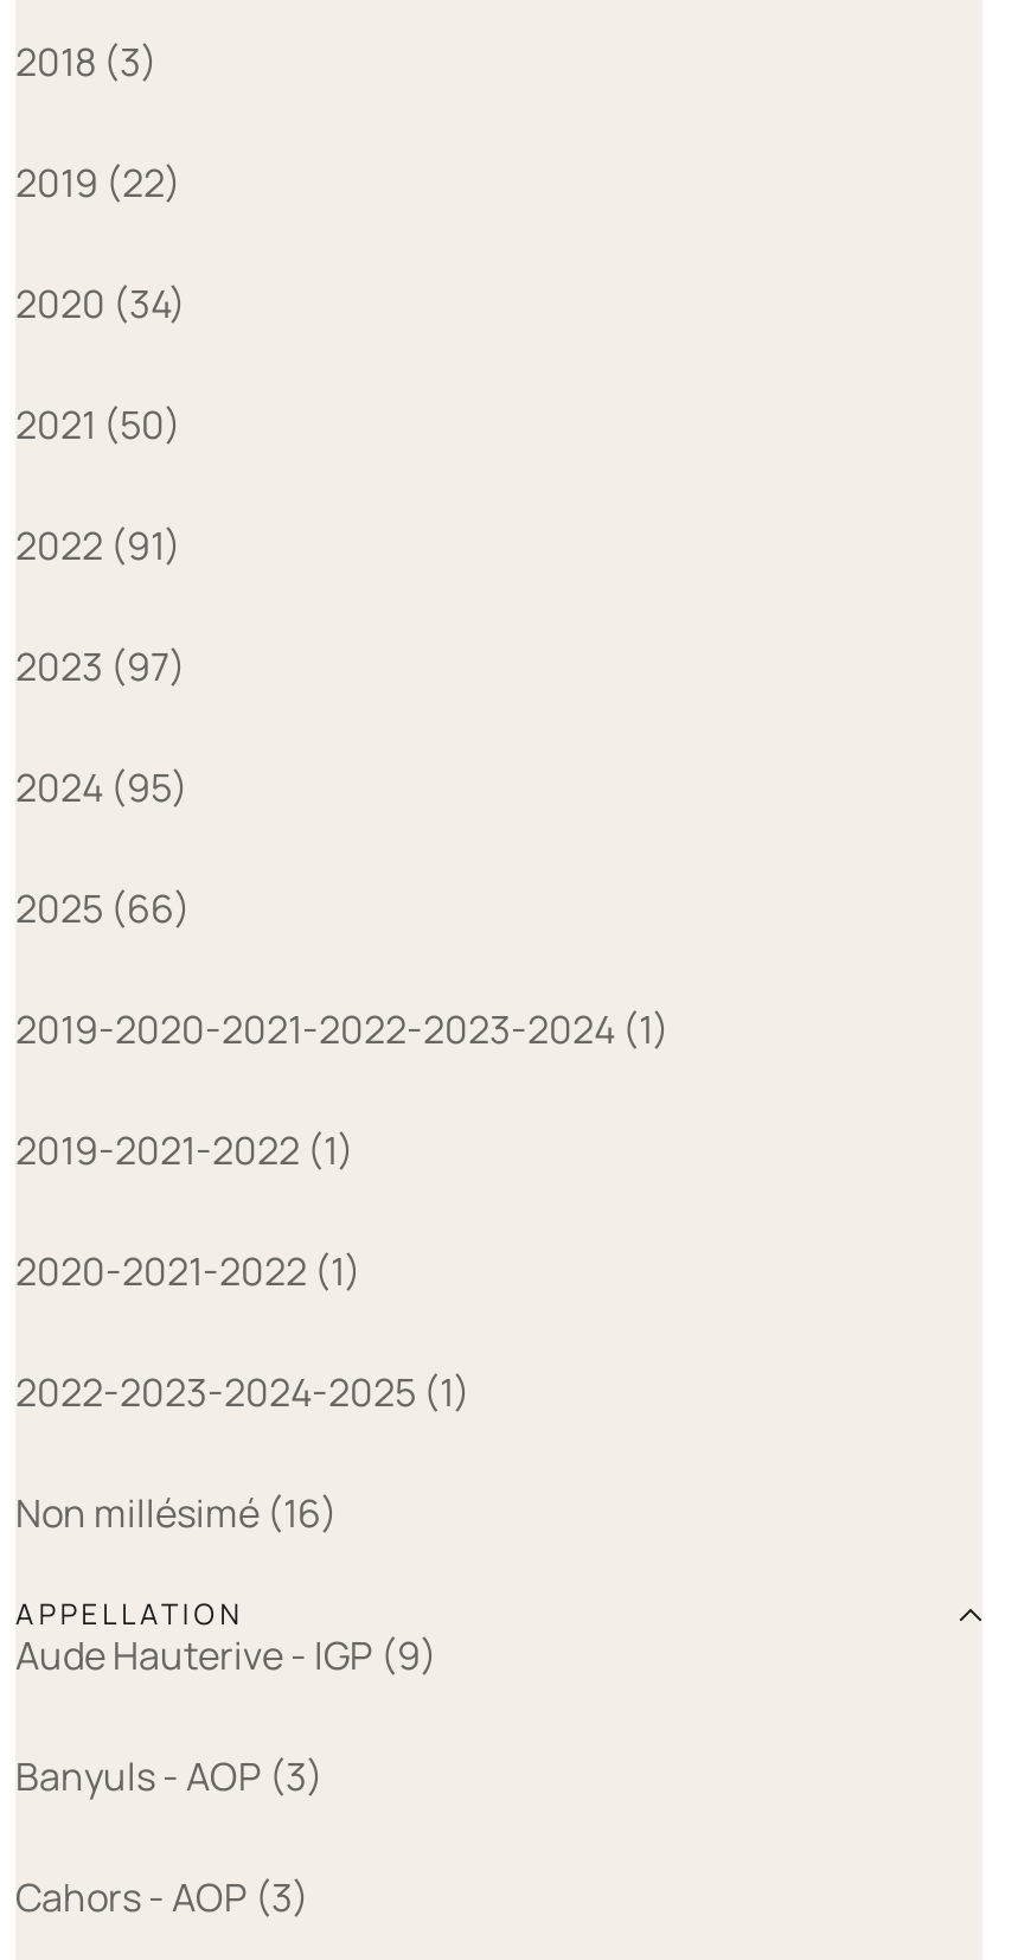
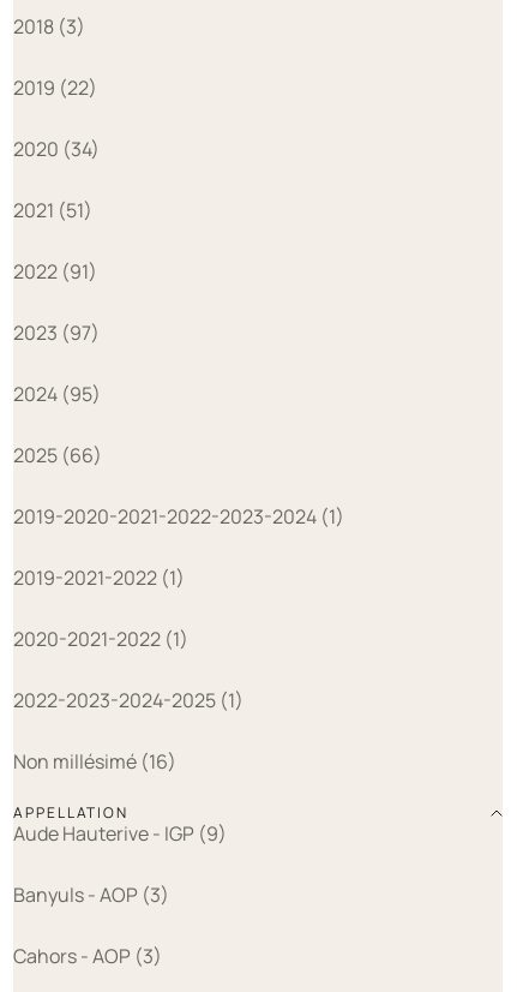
- 2021 (50)
+ 2021 (51)
